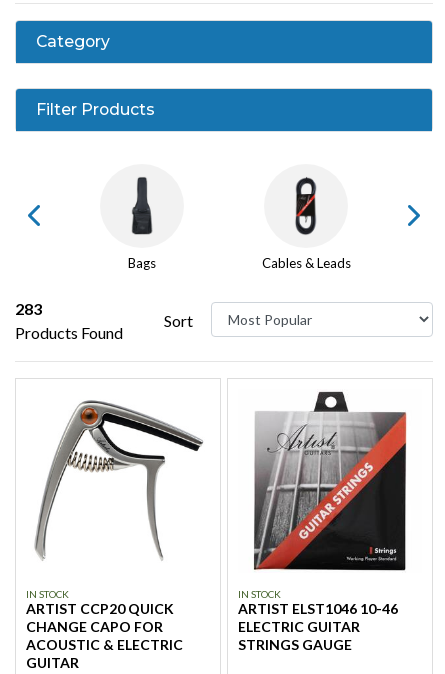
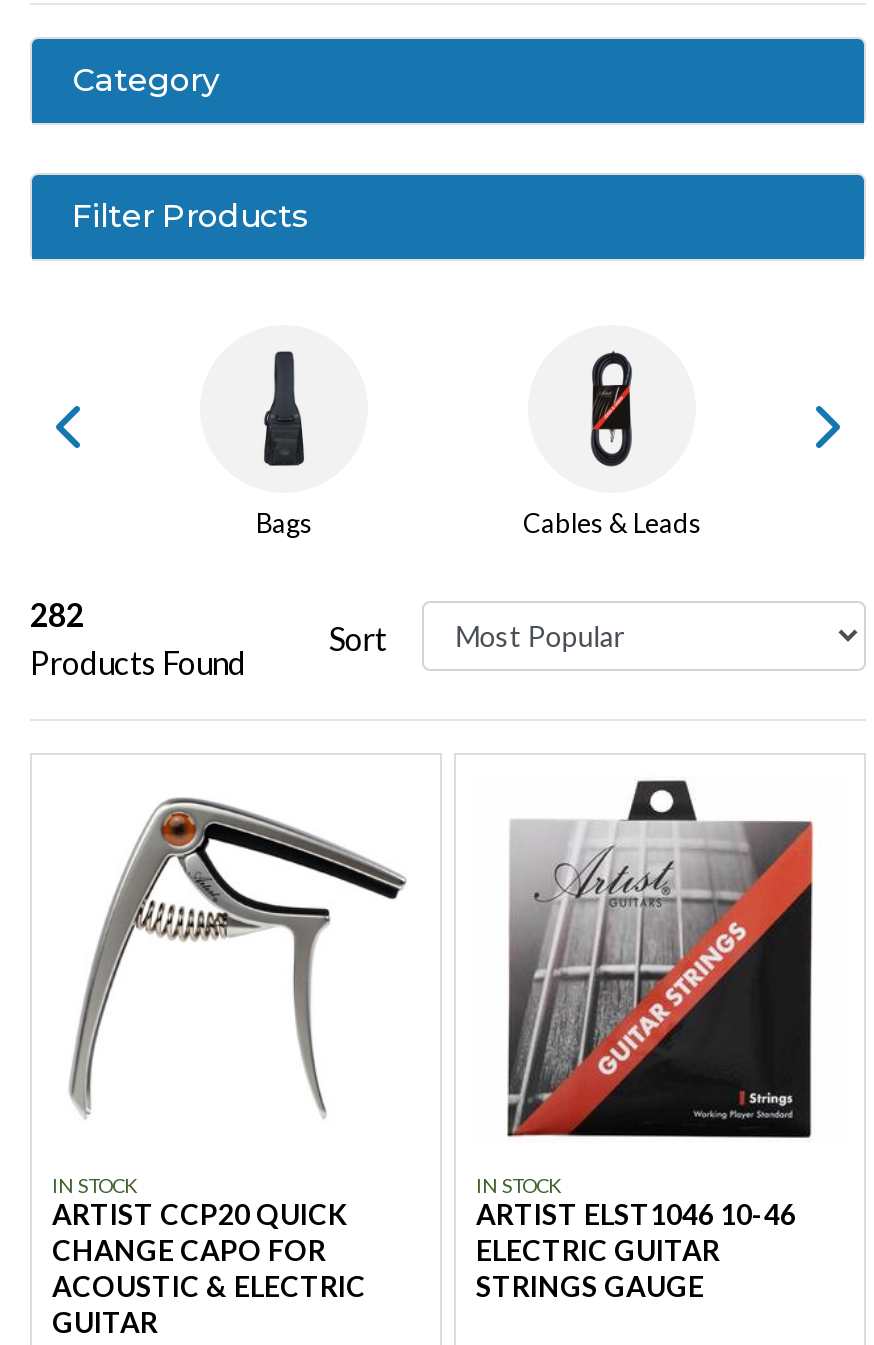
- 283
+ 282
